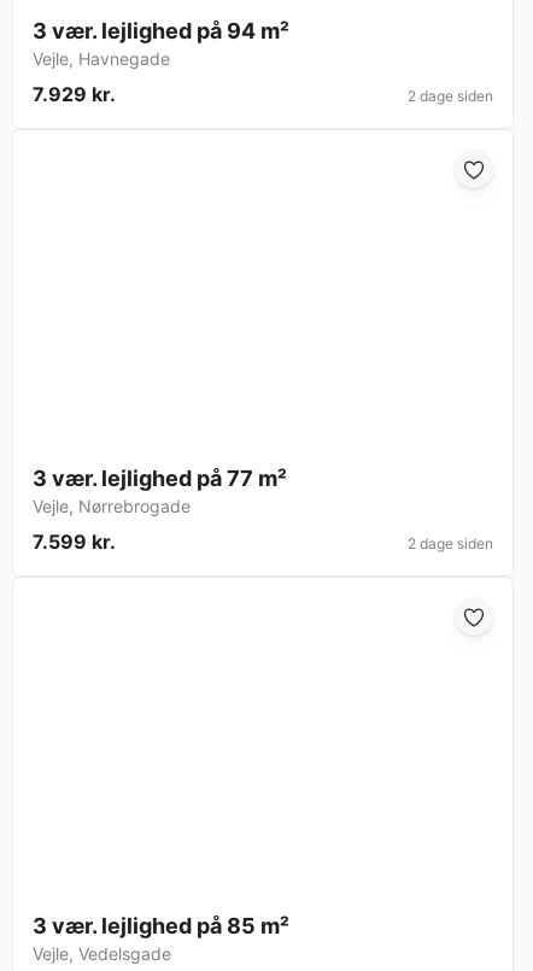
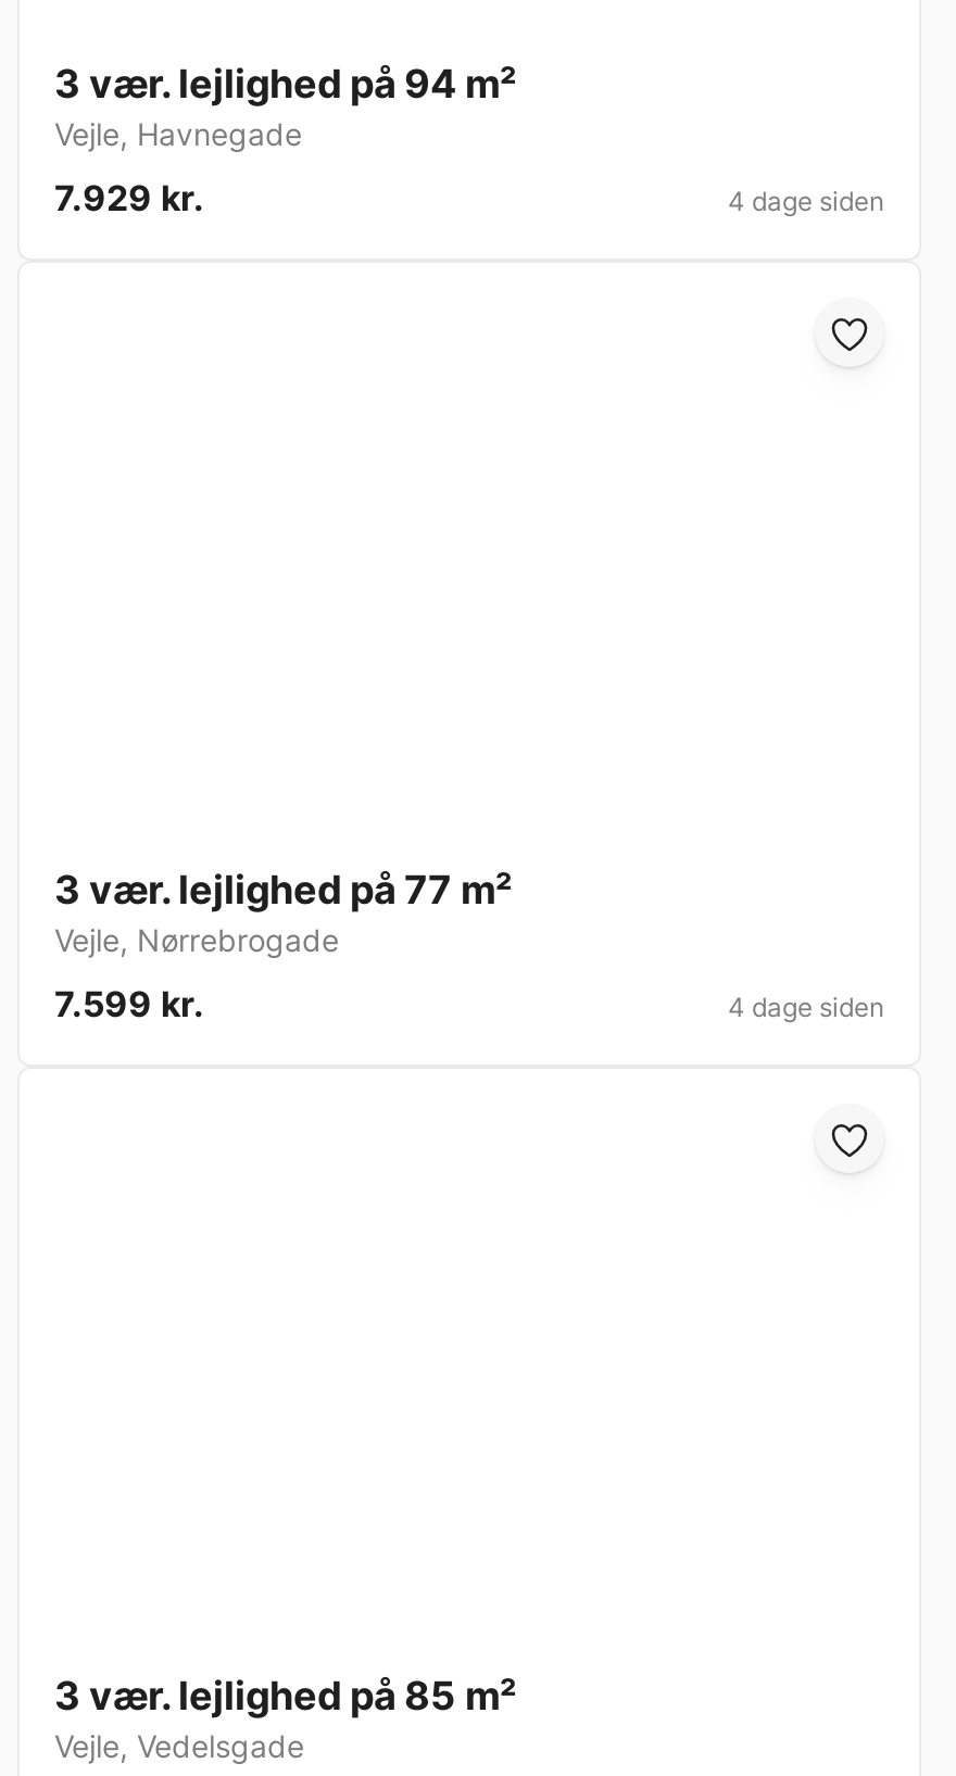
- 2 dage siden
+ 4 dage siden

- 2 dage siden
+ 4 dage siden
